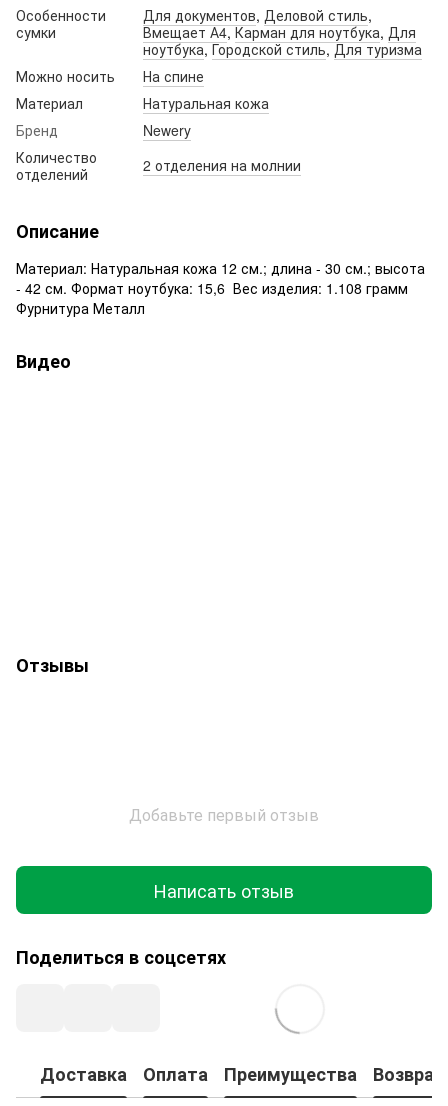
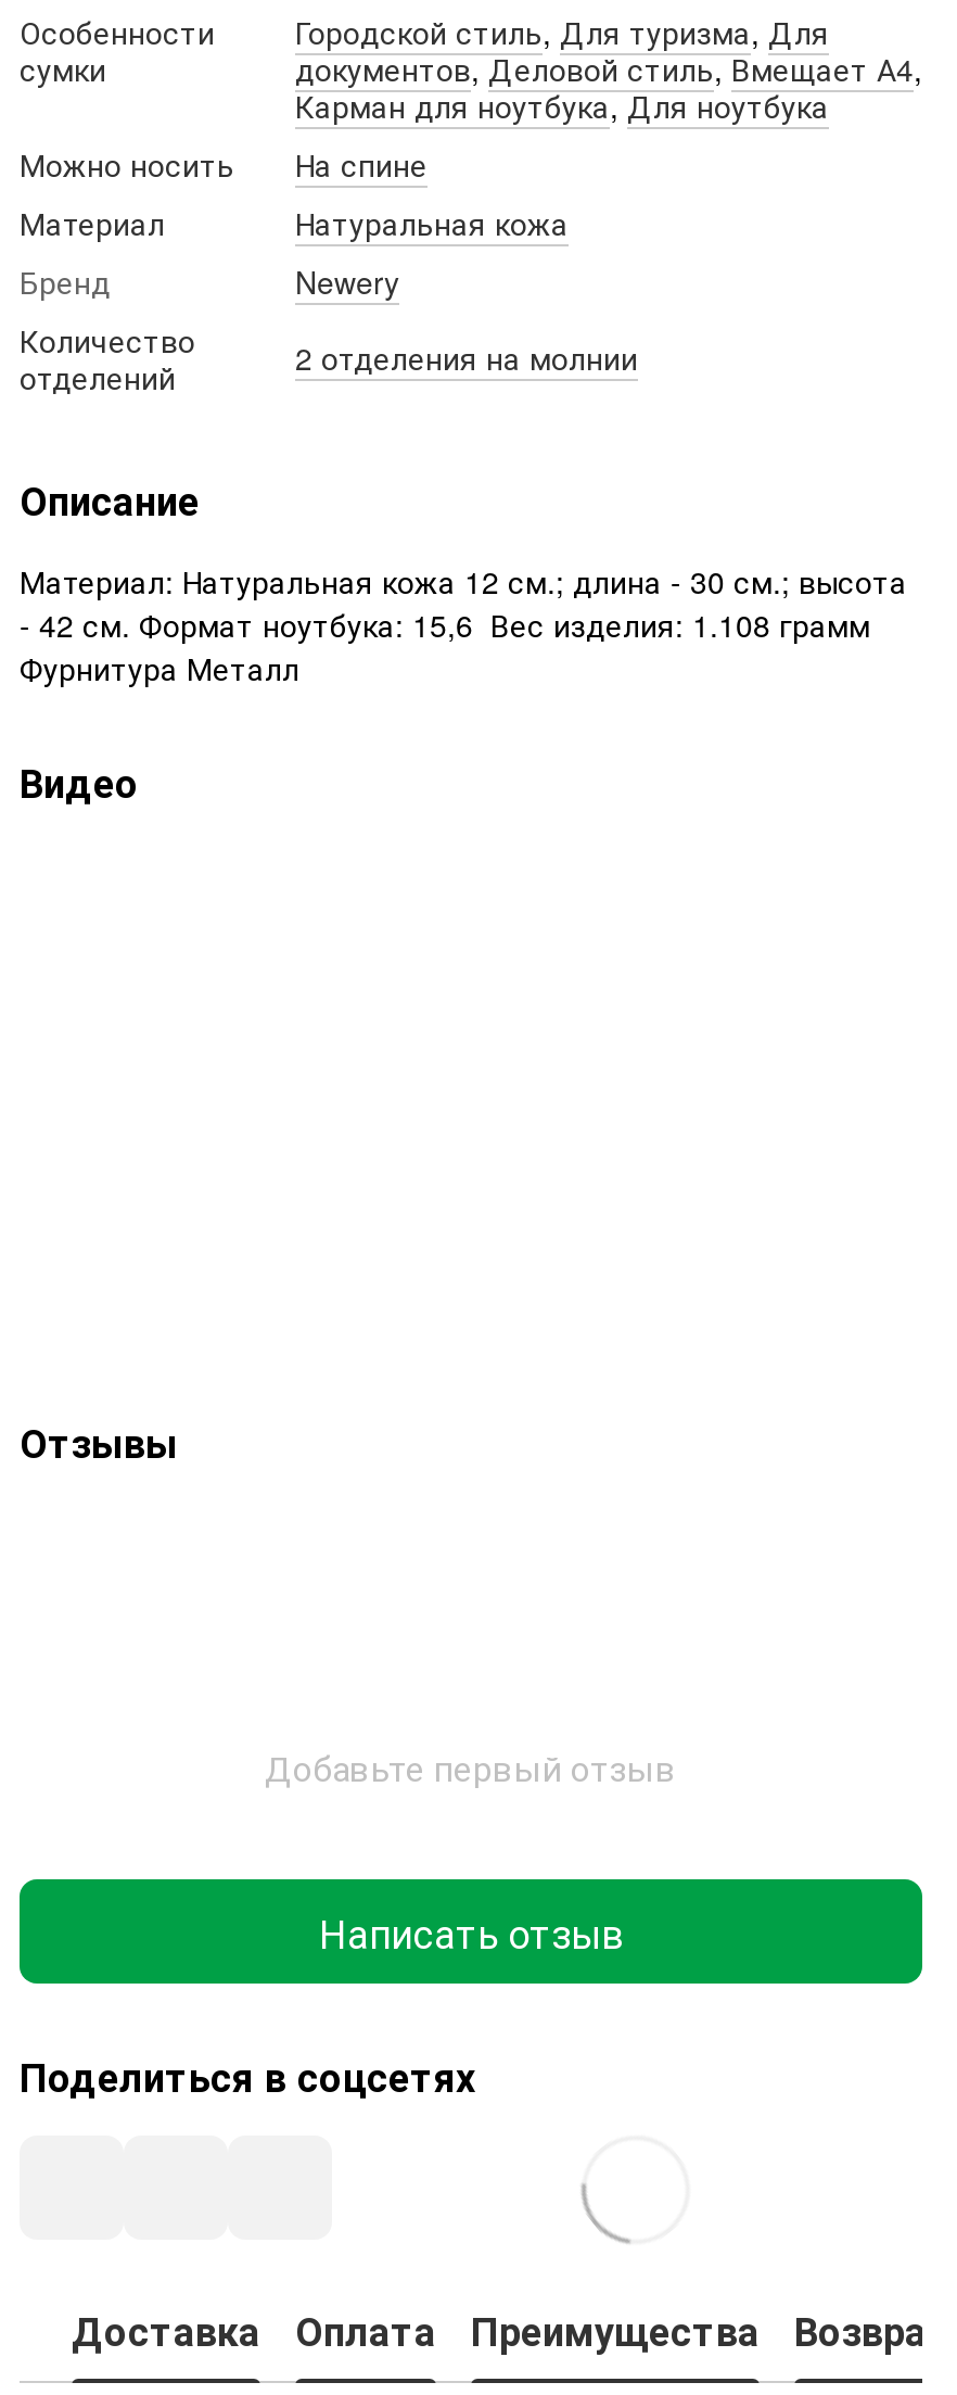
- Для документов, Деловой стиль,
- Вмещает А4, Карман для ноутбука, Для
- ноутбука, Городской стиль, Для туризма
+ Городской стиль, Для туризма, Для
+ документов, Деловой стиль, Вмещает А4,
+ Карман для ноутбука, Для ноутбука
